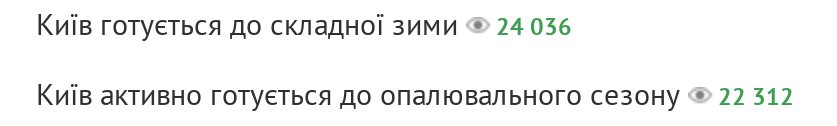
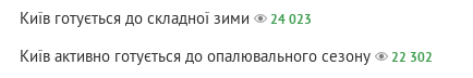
- Київ готується до складної зими 24 036
+ Київ готується до складної зими 24 023

- Київ активно готується до опалювального сезону 22 312
+ Київ активно готується до опалювального сезону 22 302
